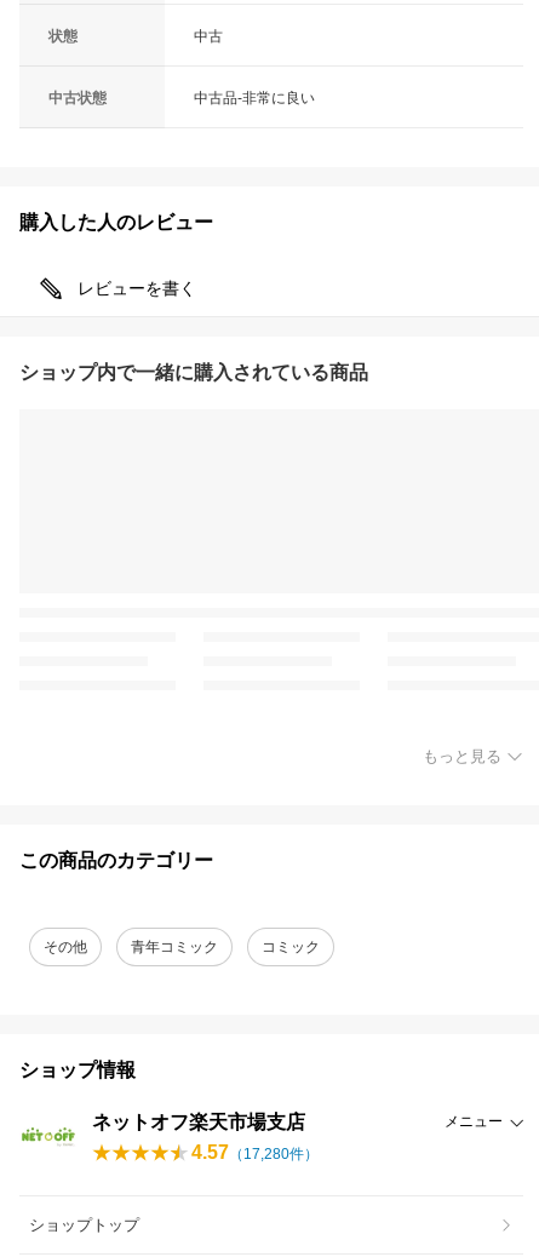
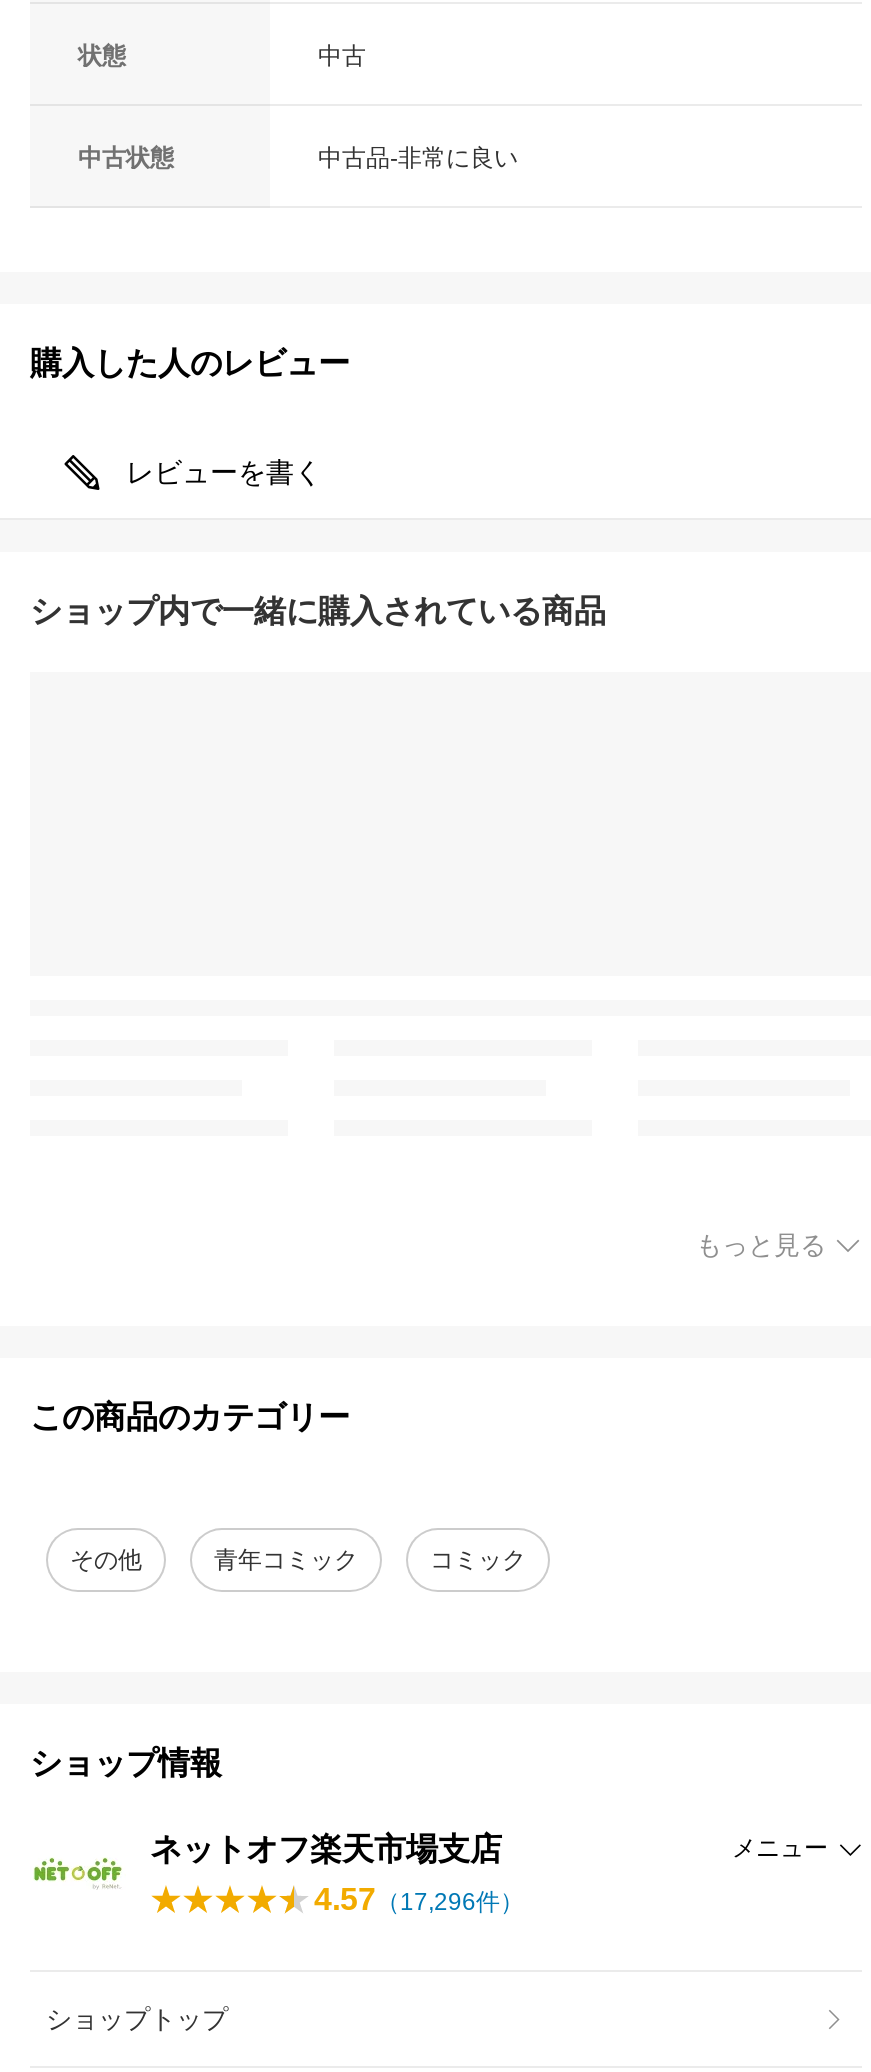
- 4.57（17,280件）
+ 4.57（17,296件）
